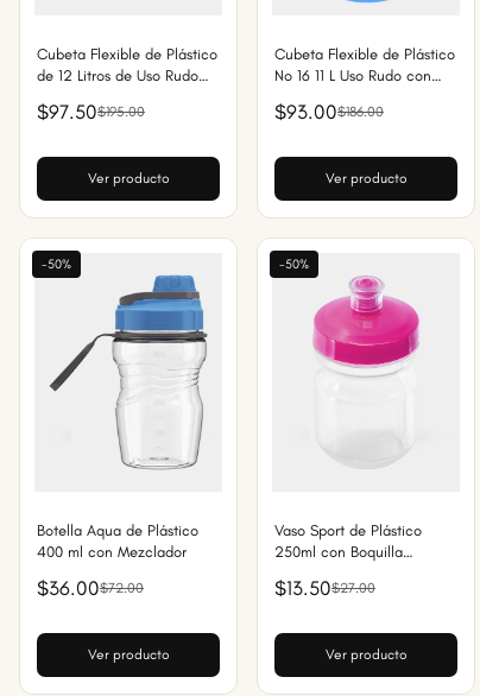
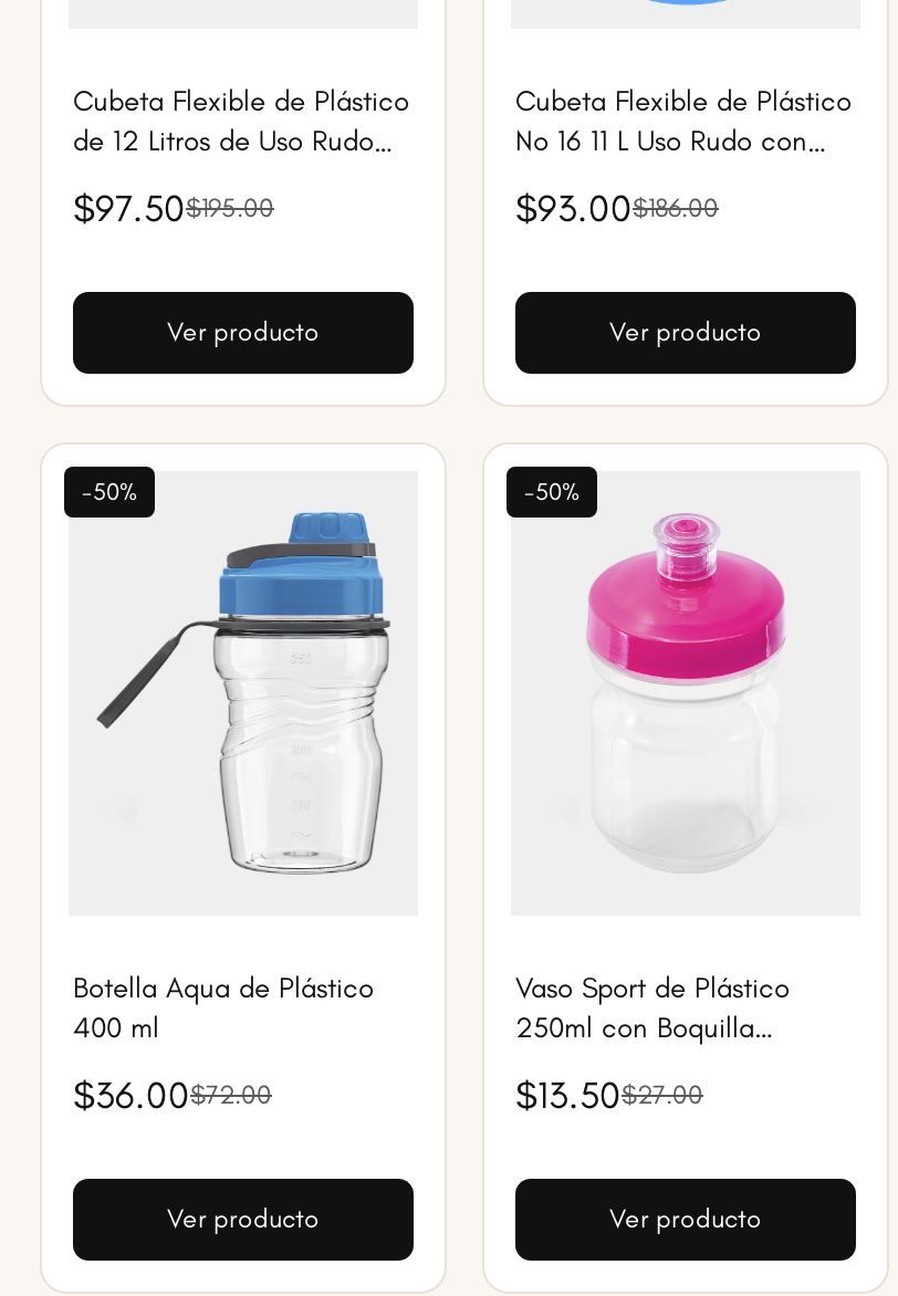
- 400 ml con Mezclador
+ 400 ml
